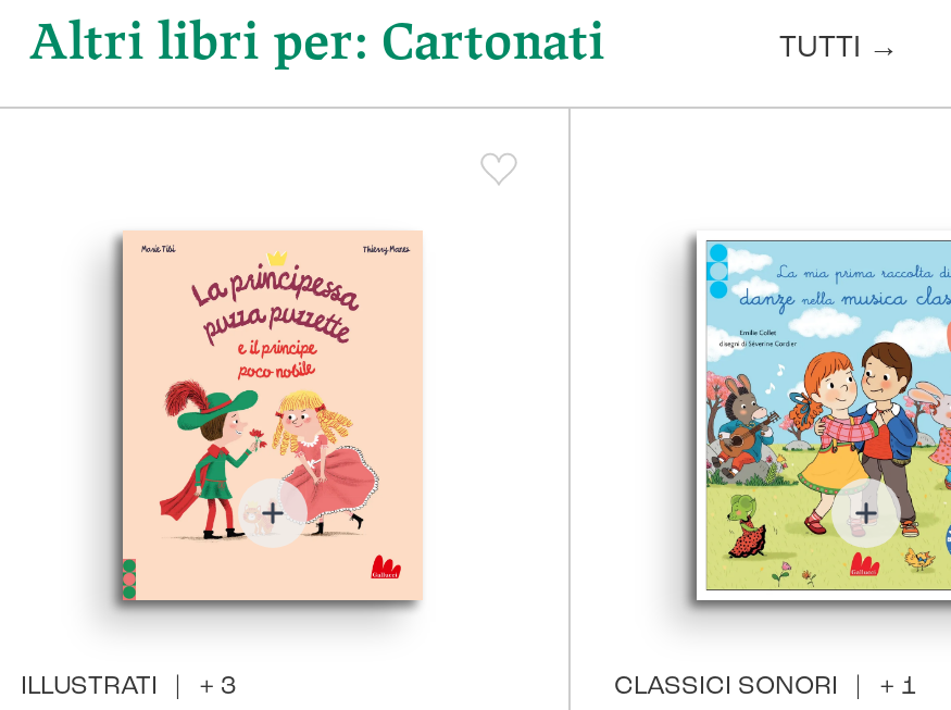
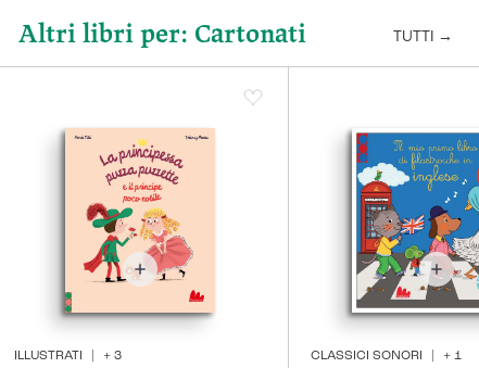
- [image]
+ [image]
